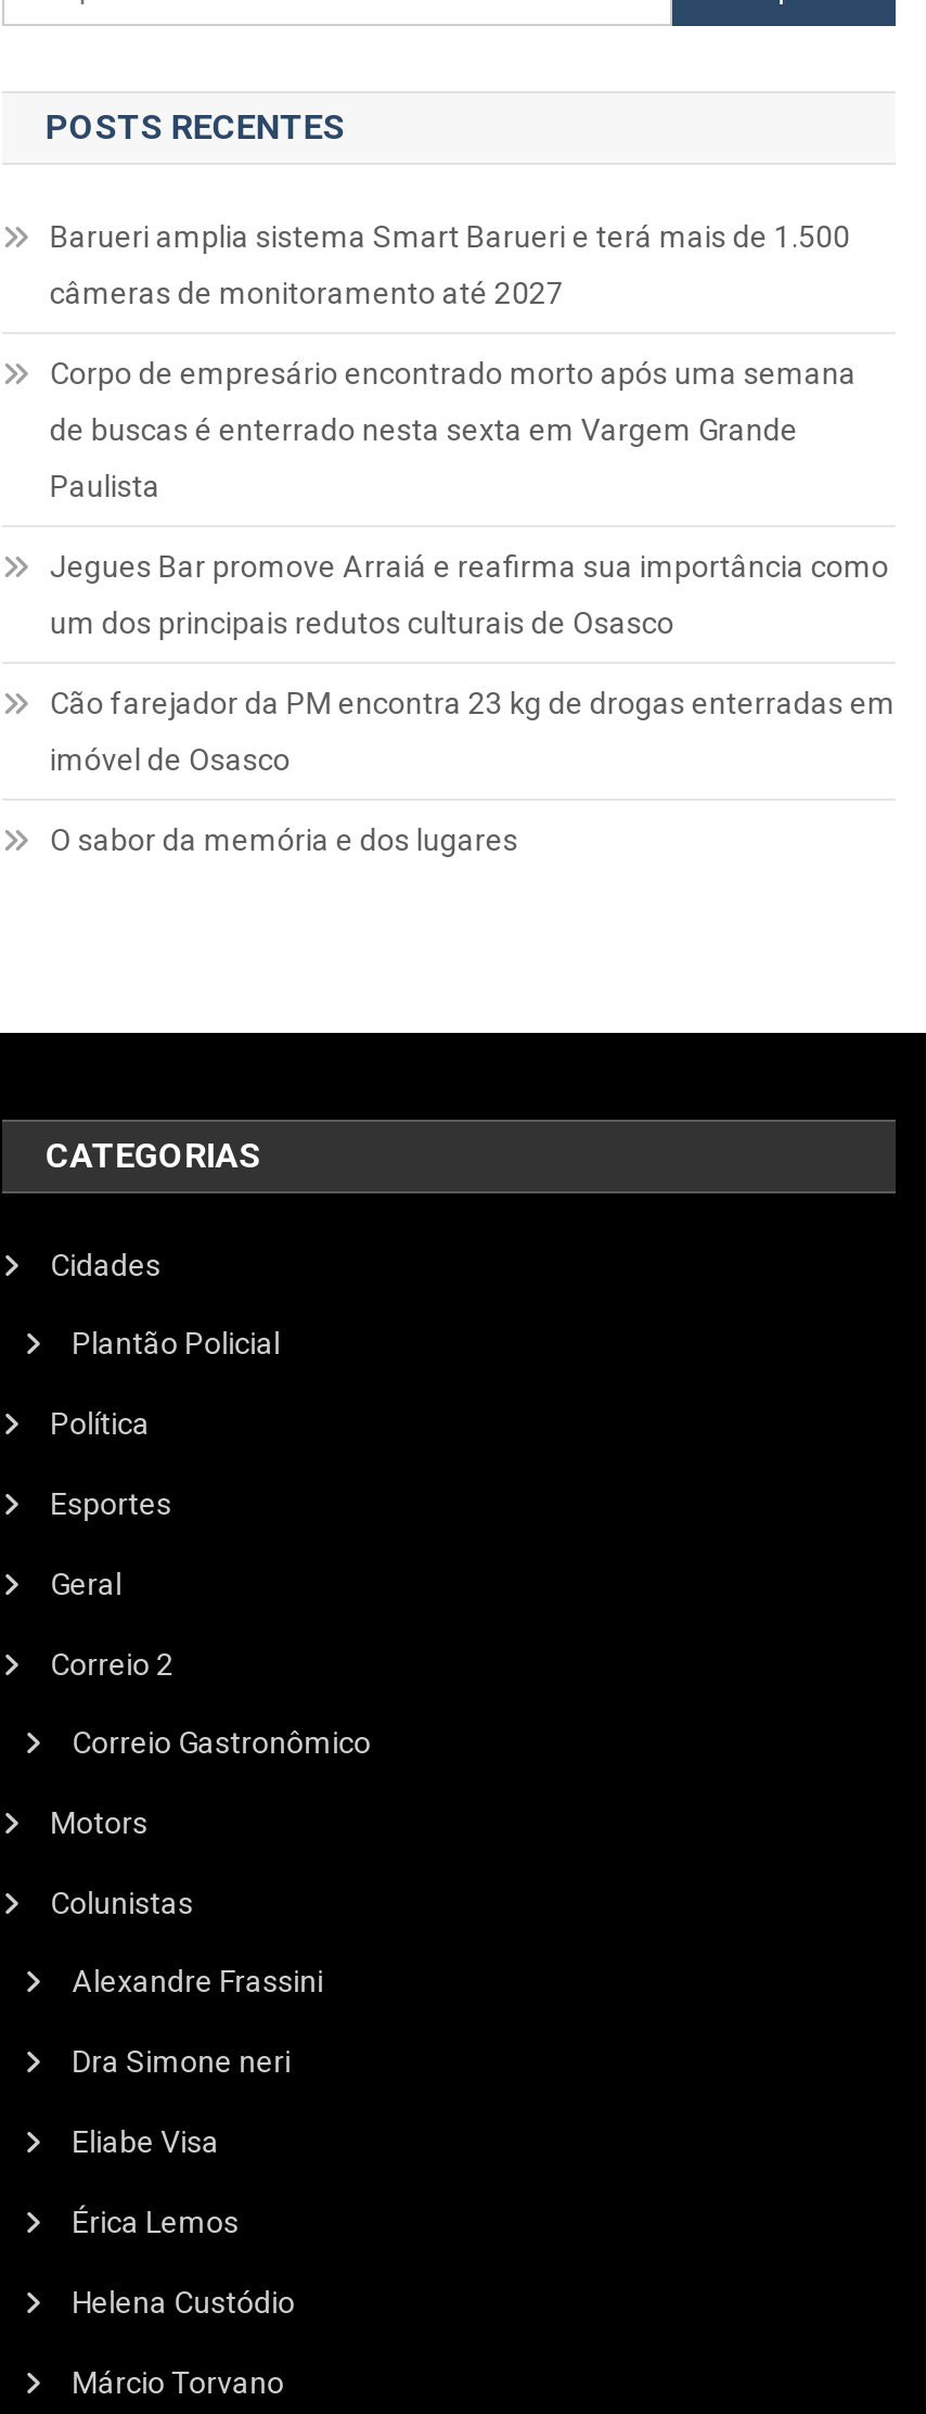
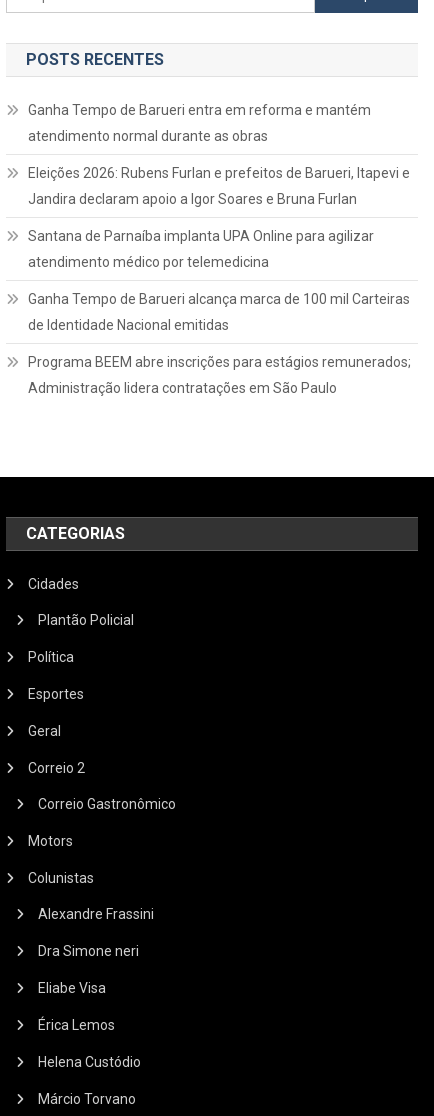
- Barueri amplia sistema Smart Barueri e terá mais de 1.500
+ Ganha Tempo de Barueri entra em reforma e mantém

- câmeras de monitoramento até 2027
+ atendimento normal durante as obras

- Corpo de empresário encontrado morto após uma semana
+ Eleições 2026: Rubens Furlan e prefeitos de Barueri, Itapevi e

- de buscas é enterrado nesta sexta em Vargem Grande
+ Jandira declaram apoio a Igor Soares e Bruna Furlan

- Paulista
+ Santana de Parnaíba implanta UPA Online para agilizar

- Jegues Bar promove Arraiá e reafirma sua importância como
+ atendimento médico por telemedicina

- um dos principais redutos culturais de Osasco
+ Ganha Tempo de Barueri alcança marca de 100 mil Carteiras

- Cão farejador da PM encontra 23 kg de drogas enterradas em
+ de Identidade Nacional emitidas

- imóvel de Osasco
+ Programa BEEM abre inscrições para estágios remunerados;

- O sabor da memória e dos lugares
+ Administração lidera contratações em São Paulo
